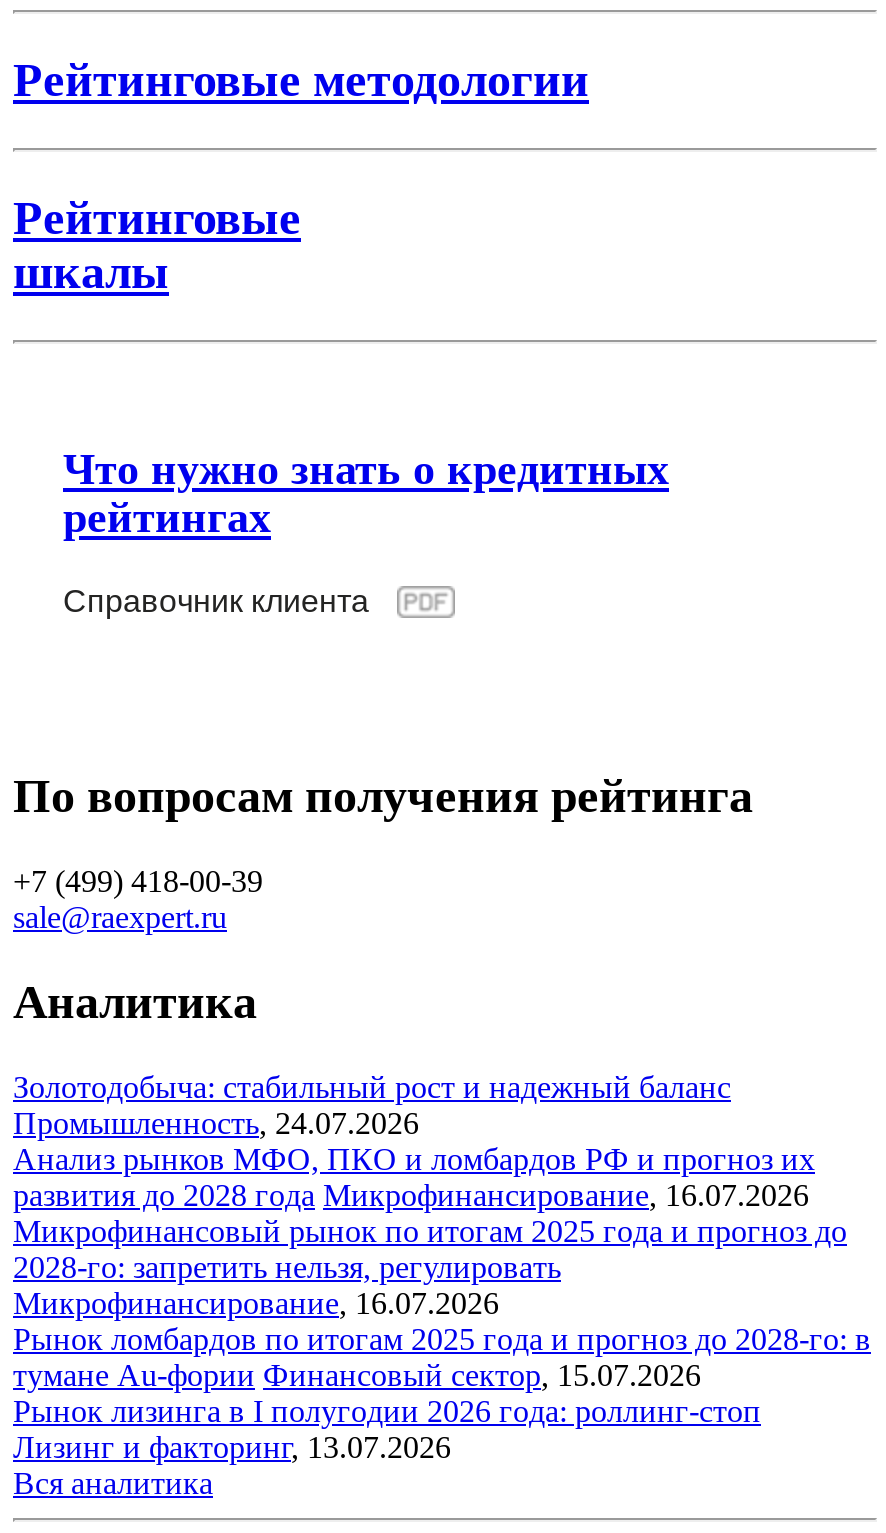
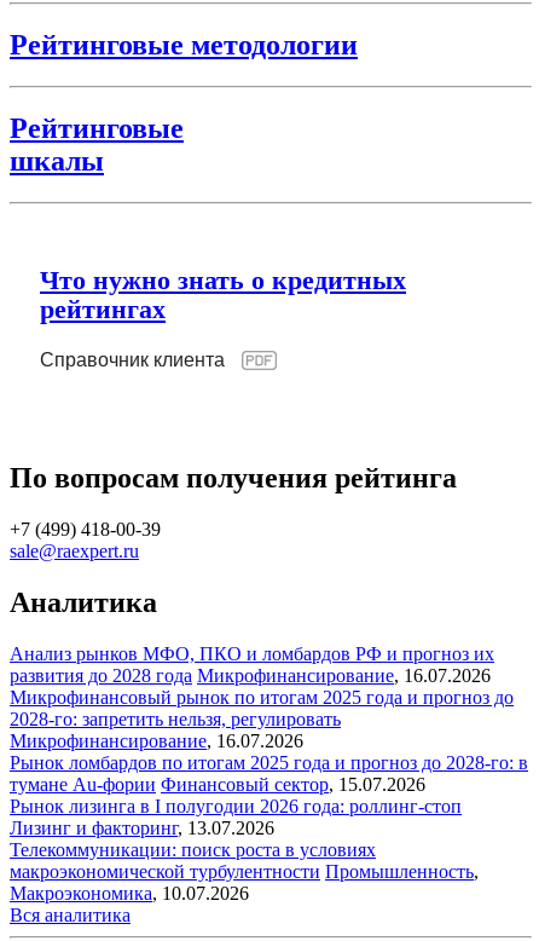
- Золотодобыча: стабильный рост и надежный баланс
- Промышленность, 24.07.2026

moved up: Анализ рынков МФО, ПКО и ломбардов РФ и прогноз их | развития до 2028 года Микрофинансирование, 16.07.2026 | Микрофинансовый рынок по итогам 2025 года и прогноз до | ... | Рынок лизинга в I полугодии 2026 года: роллинг-стоп | Лизинг и факторинг, 13.07.2026

+ Телекоммуникации: поиск роста в условиях
+ макроэкономической турбулентности Промышленность,
+ Макроэкономика, 10.07.2026
